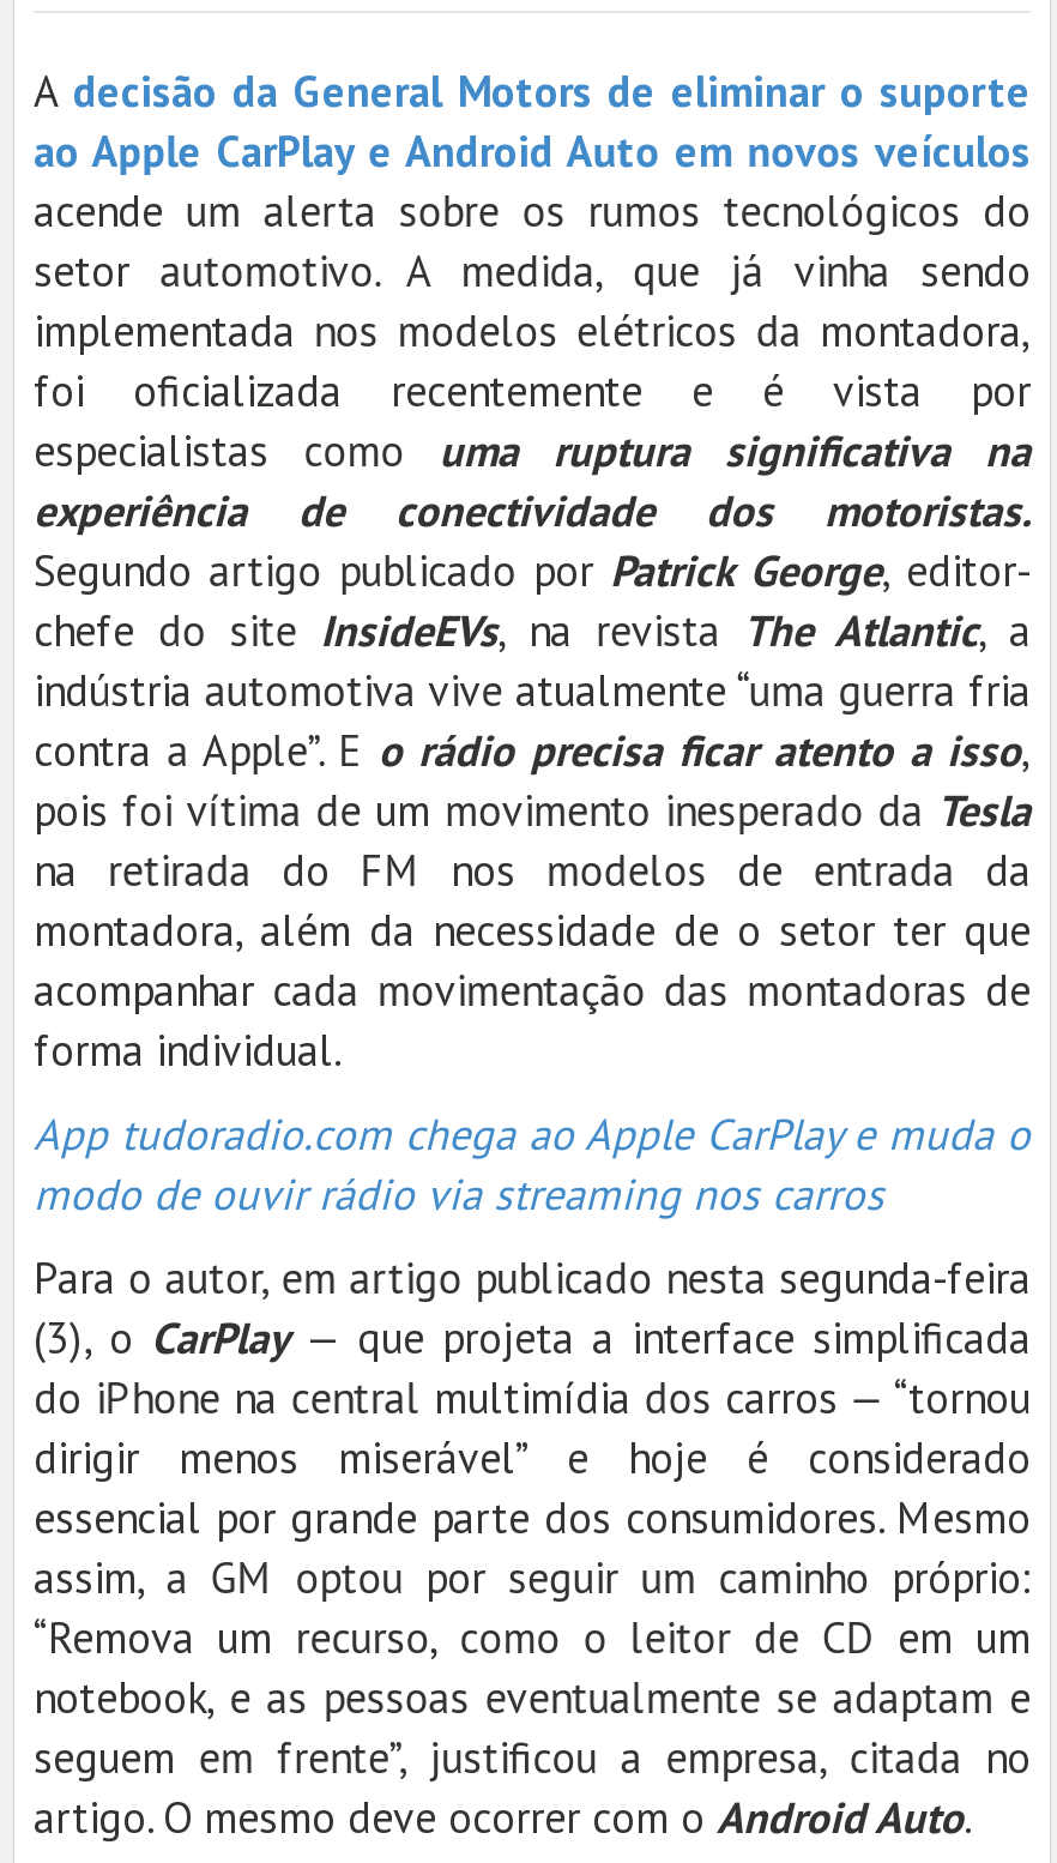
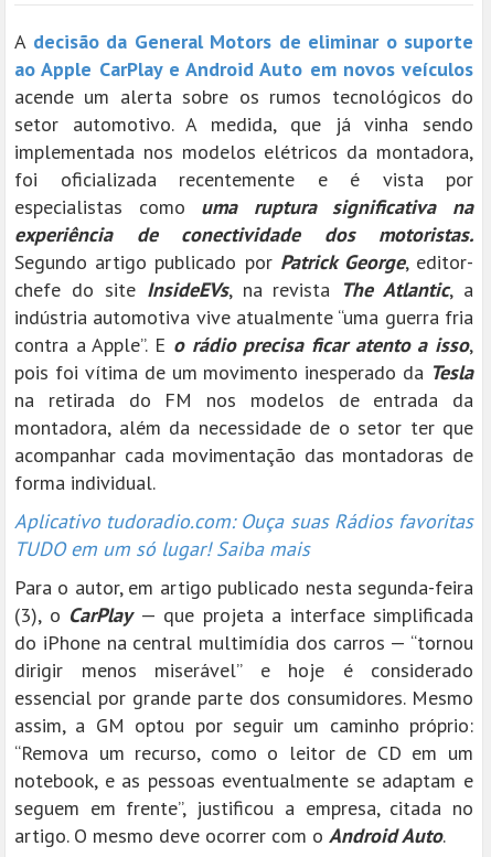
- App tudoradio.com chega ao Apple CarPlay e muda o
- modo de ouvir rádio via streaming nos carros
+ Aplicativo tudoradio.com: Ouça suas Rádios favoritas
+ TUDO em um só lugar! Saiba mais
